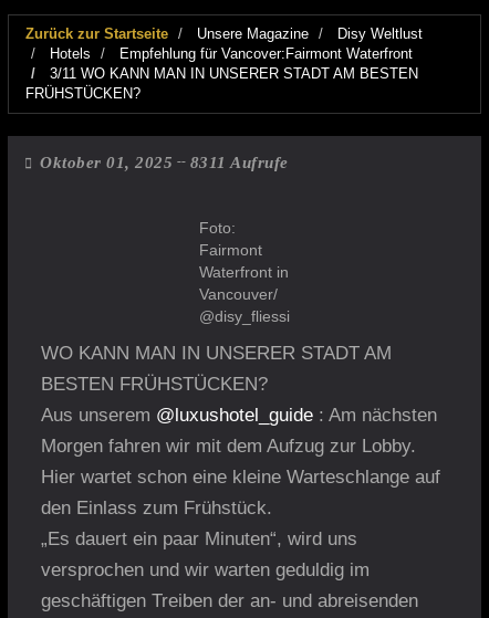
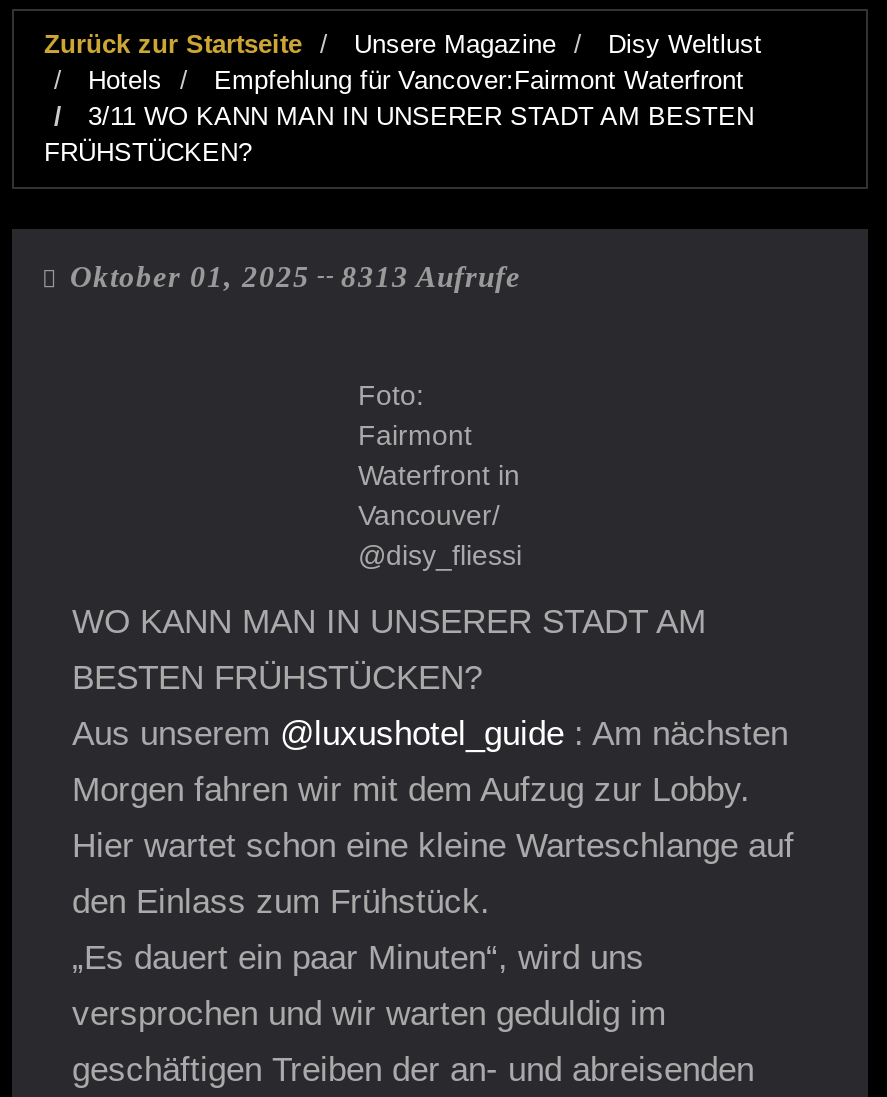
- Oktober 01, 2025 8311 Aufrufe
+ Oktober 01, 2025 8313 Aufrufe
